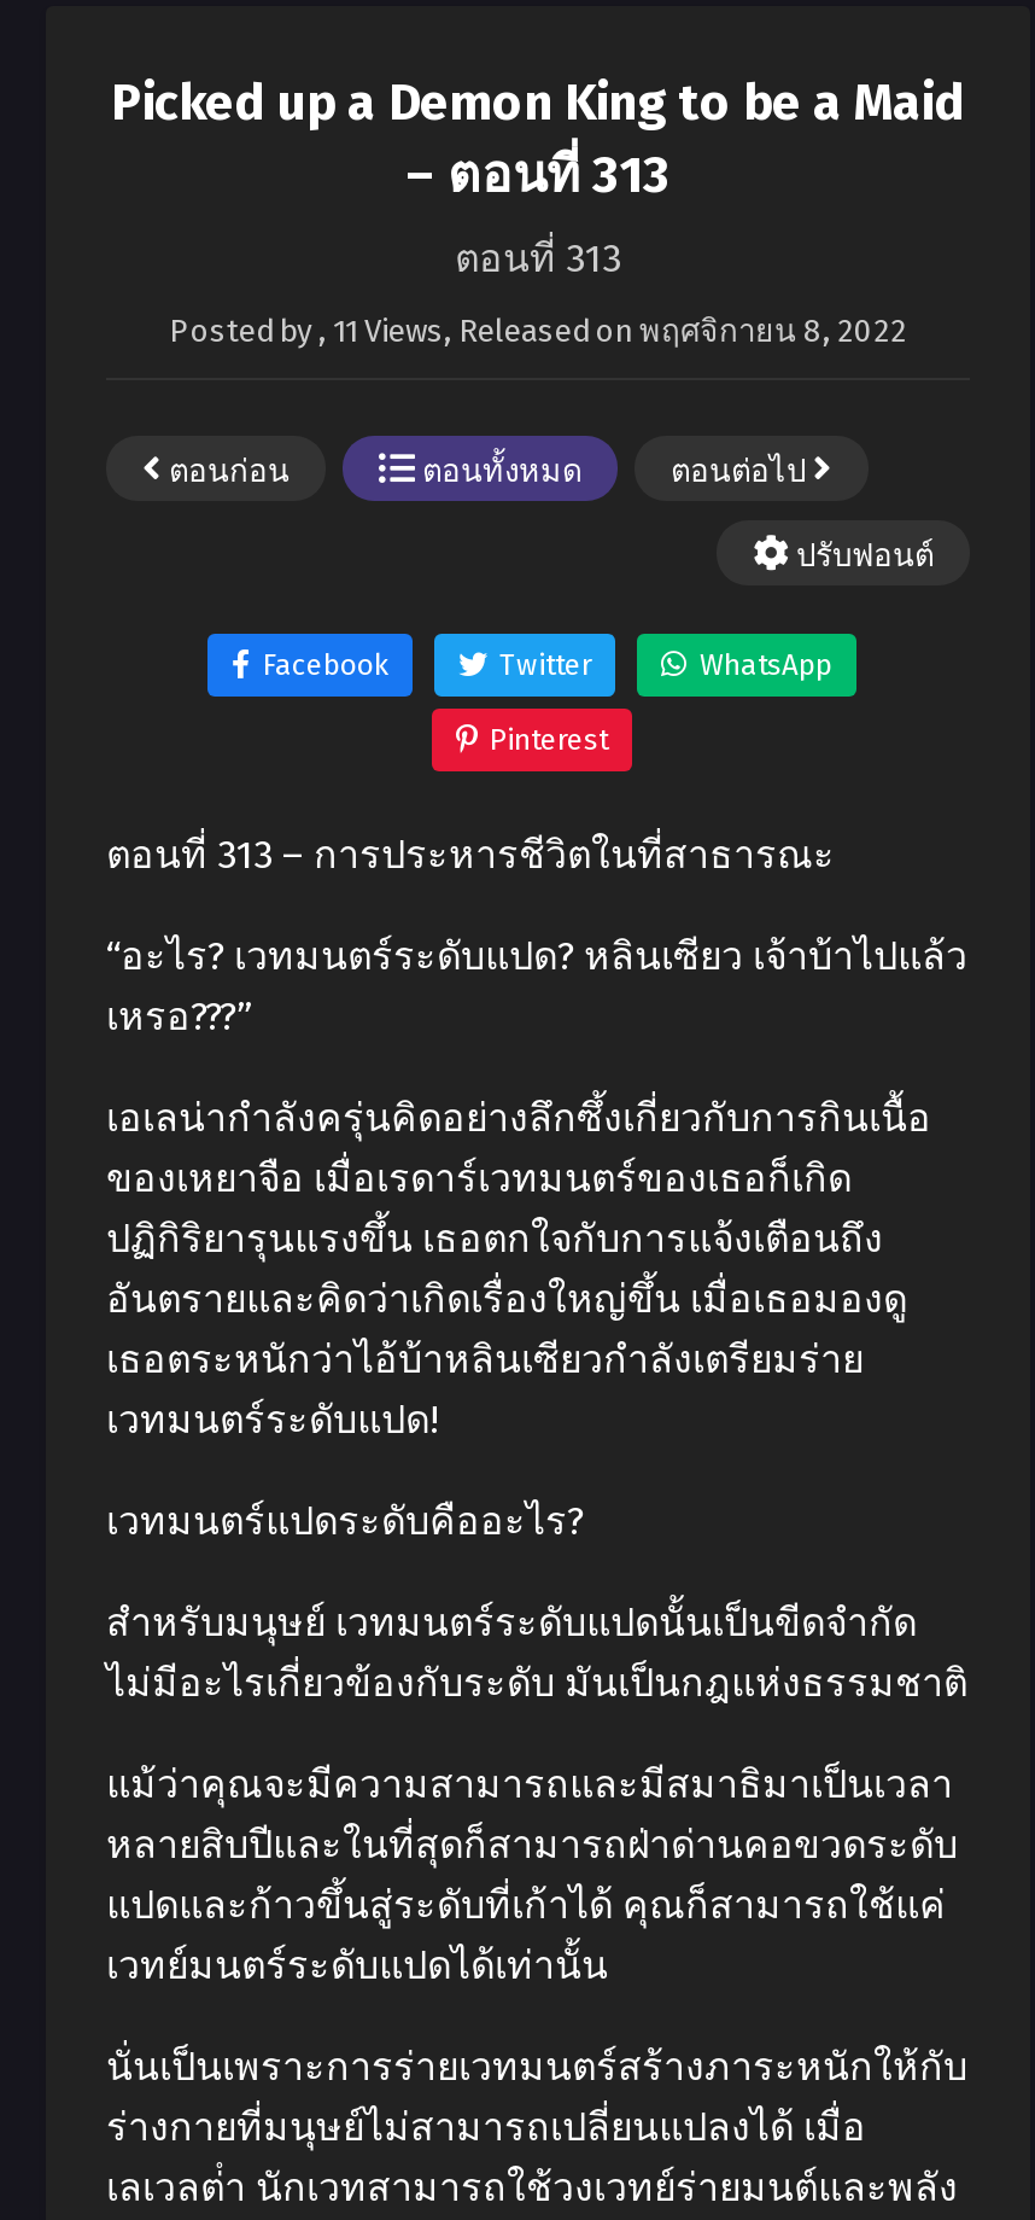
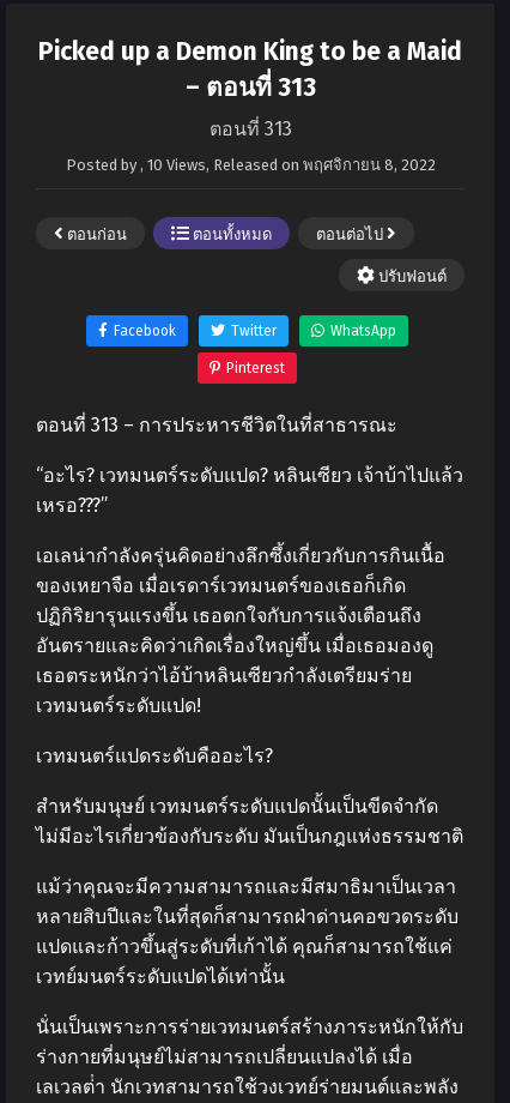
- Posted by, 11 Views, Released onพฤศจิกายน 8, 2022
+ Posted by, 10 Views, Released onพฤศจิกายน 8, 2022
